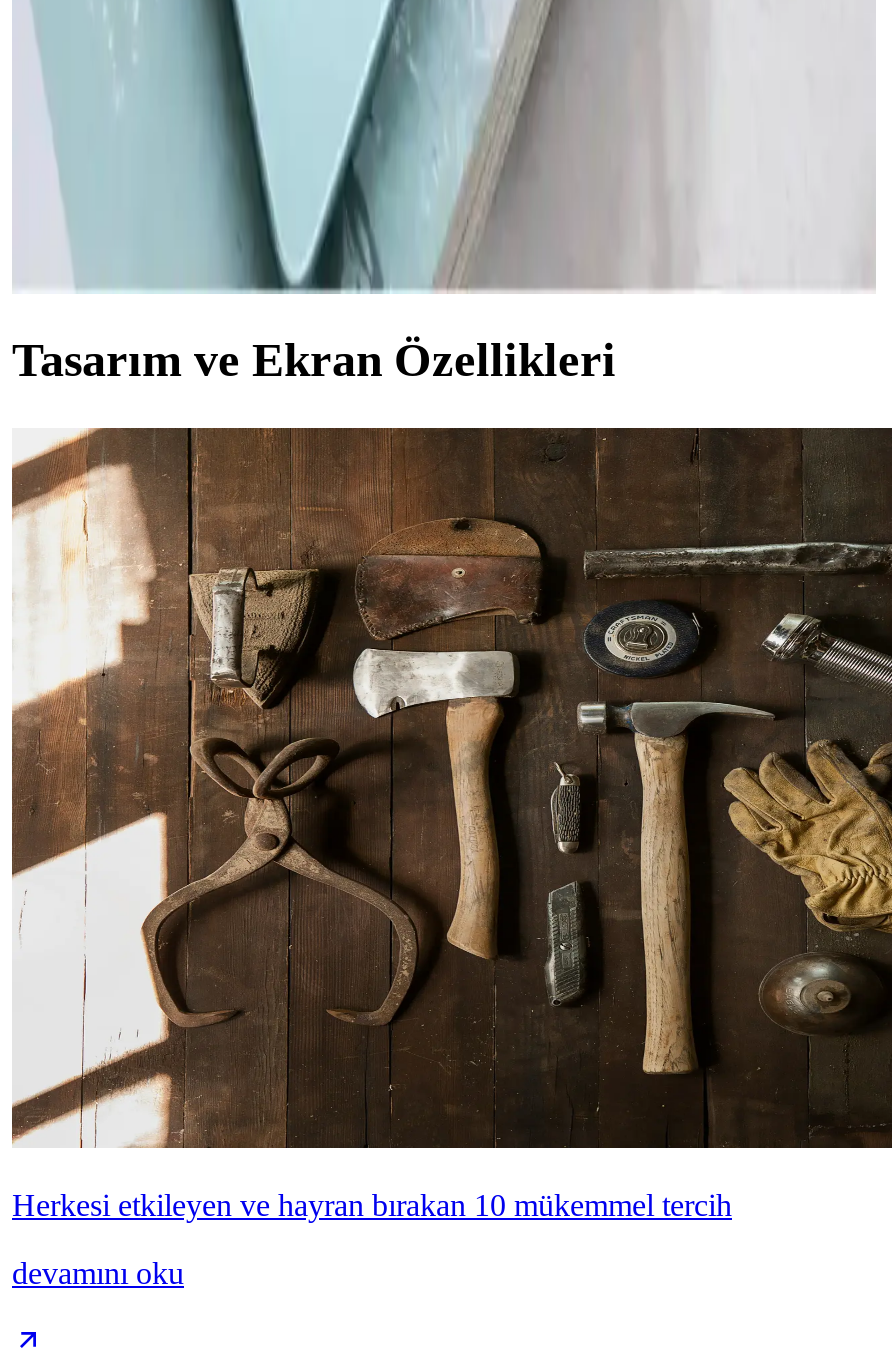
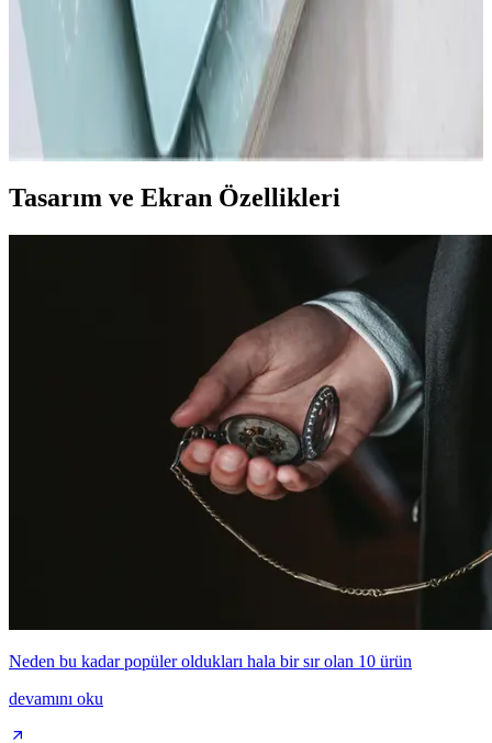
- [image]
- Herkesi etkileyen ve hayran bırakan 10 mükemmel tercih
+ [image]
+ Neden bu kadar popüler oldukları hala bir sır olan 10 ürün
